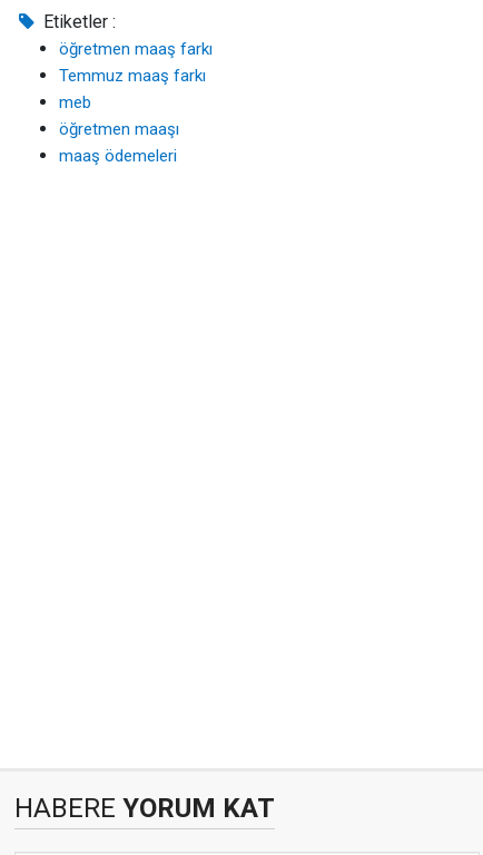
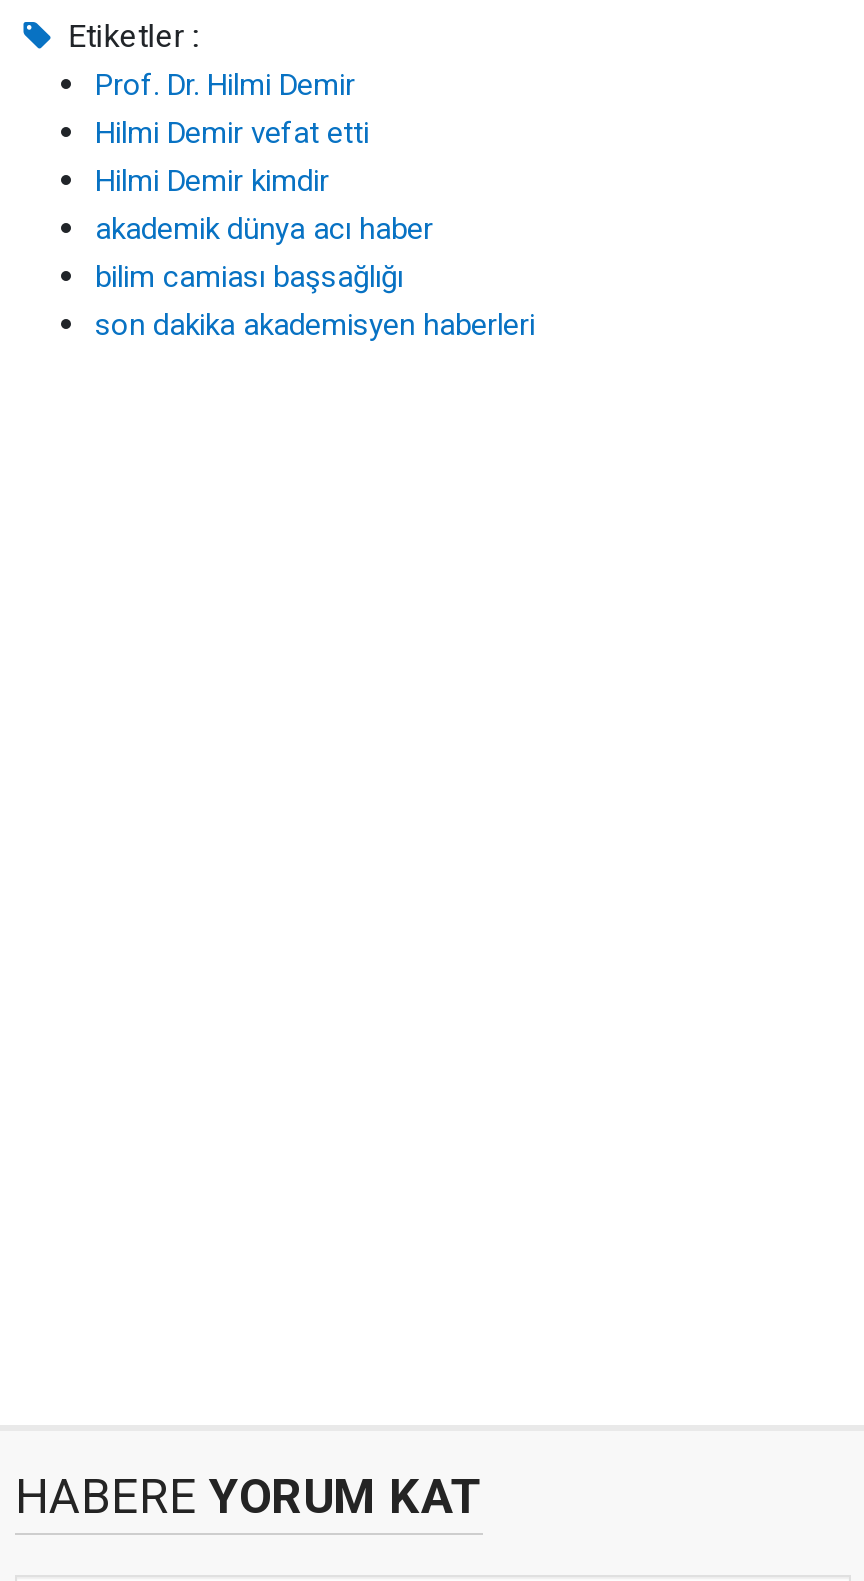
- öğretmen maaş farkı
- Temmuz maaş farkı
- meb
- öğretmen maaşı
- maaş ödemeleri
+ Prof. Dr. Hilmi Demir
+ Hilmi Demir vefat etti
+ Hilmi Demir kimdir
+ akademik dünya acı haber
+ bilim camiası başsağlığı
+ son dakika akademisyen haberleri
